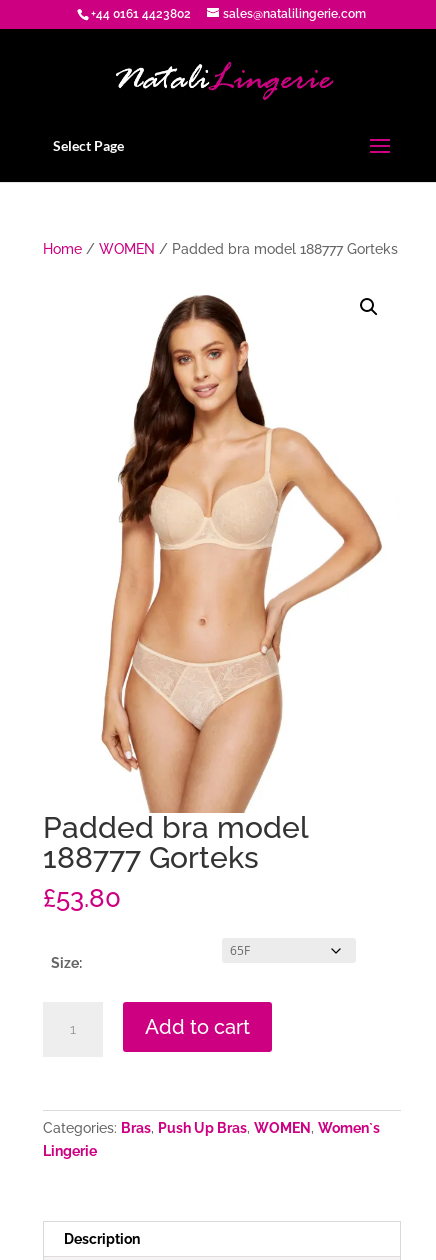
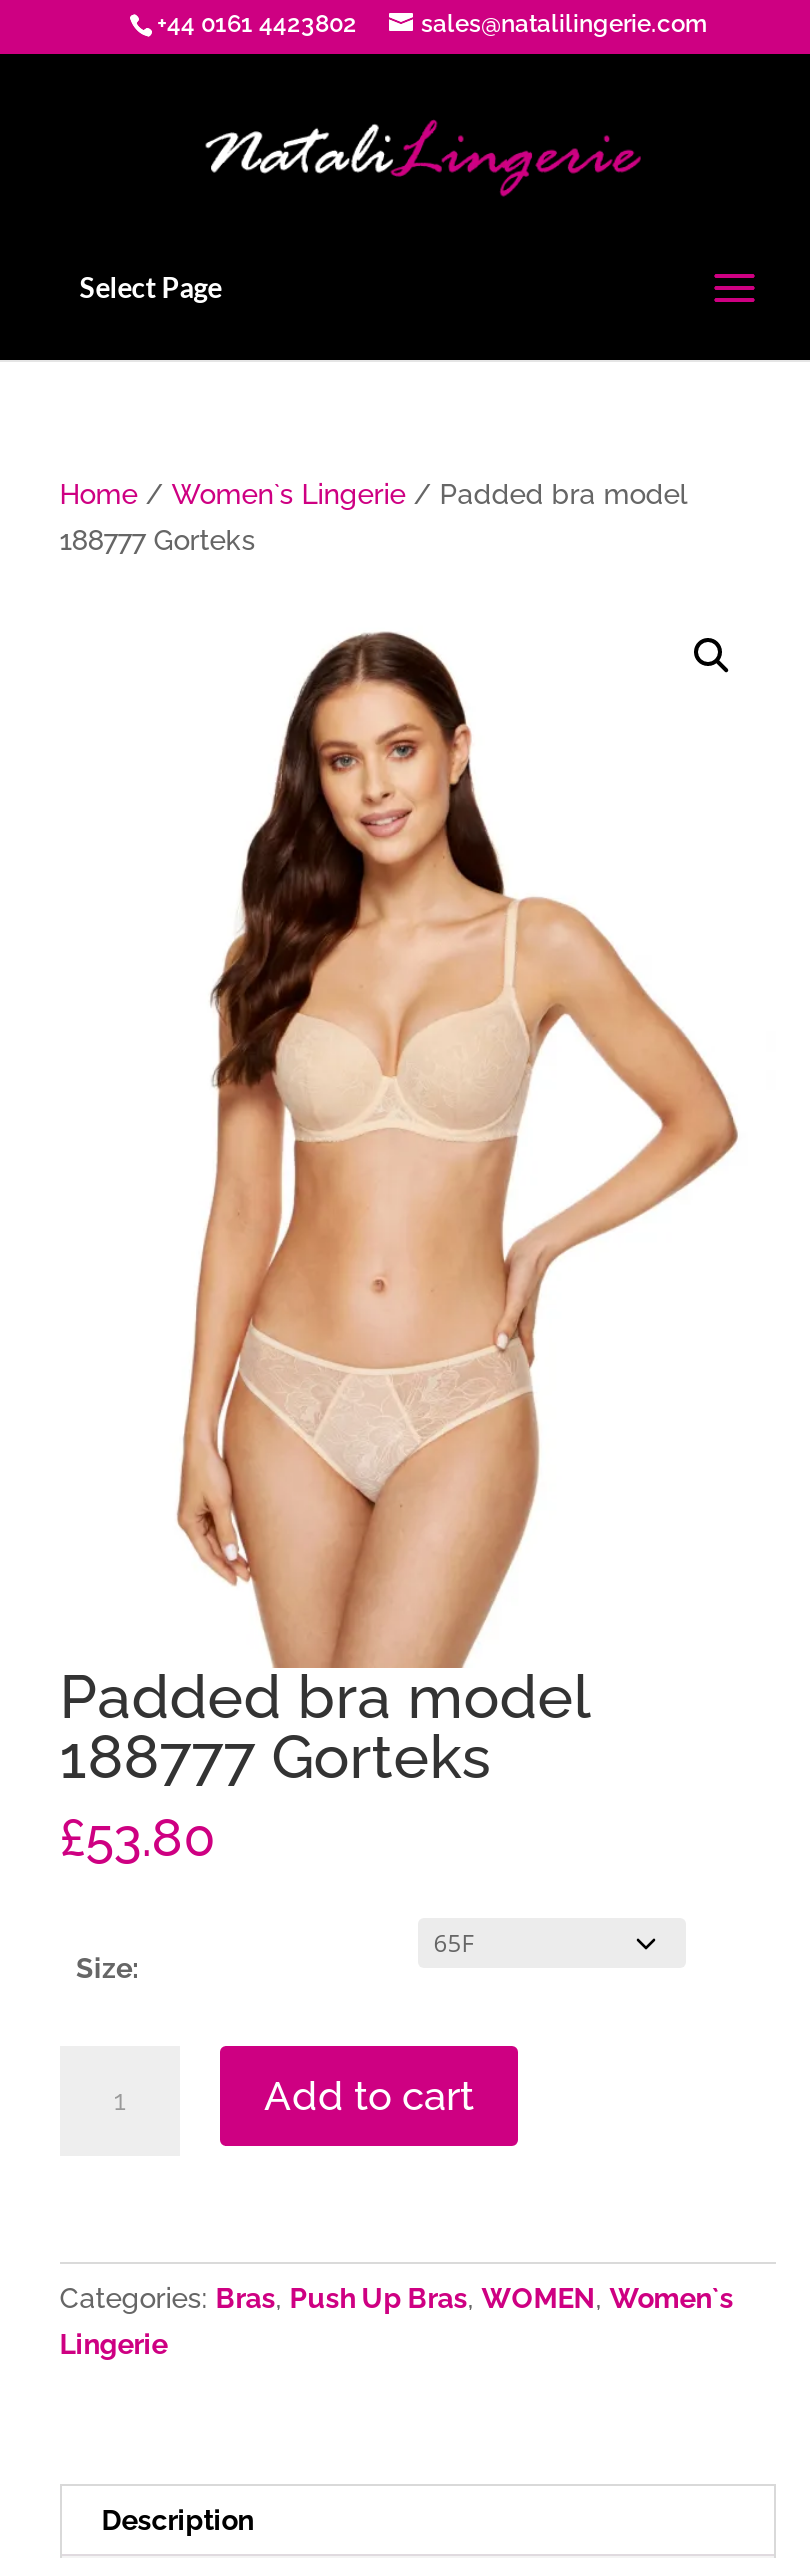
- Home / WOMEN / Padded bra model 188777 Gorteks
+ Home / Women`s Lingerie / Padded bra model
+ 188777 Gorteks
